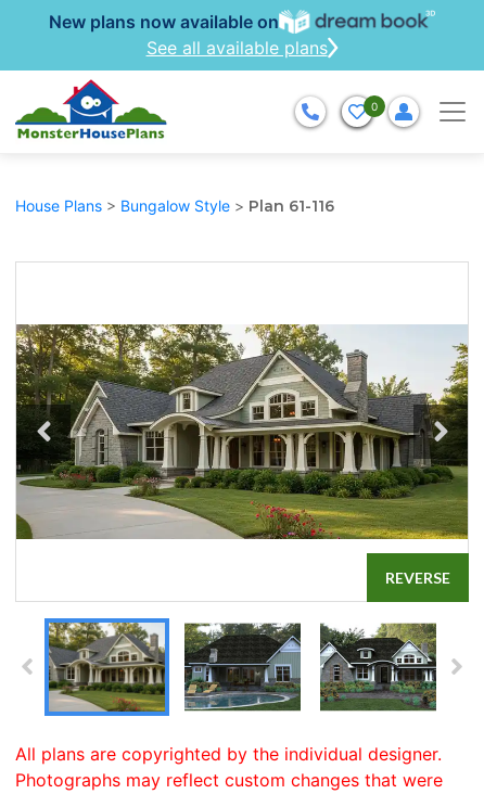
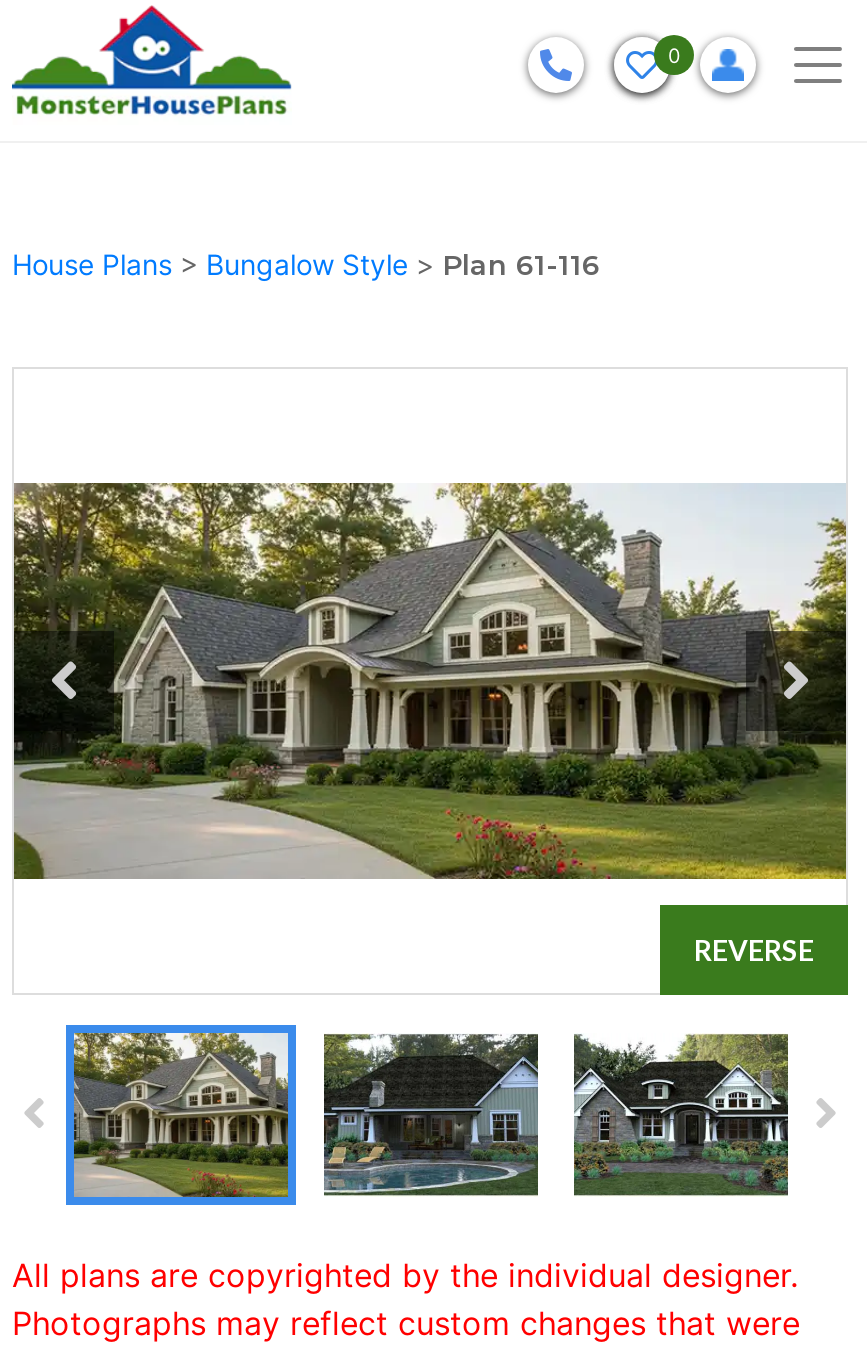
- New plans now available on
- See all available plans

moved up: [image]
